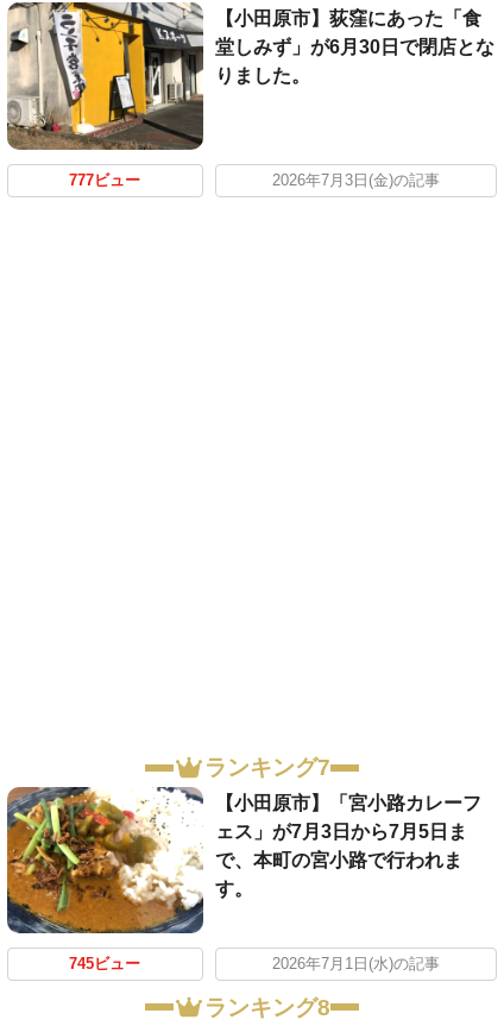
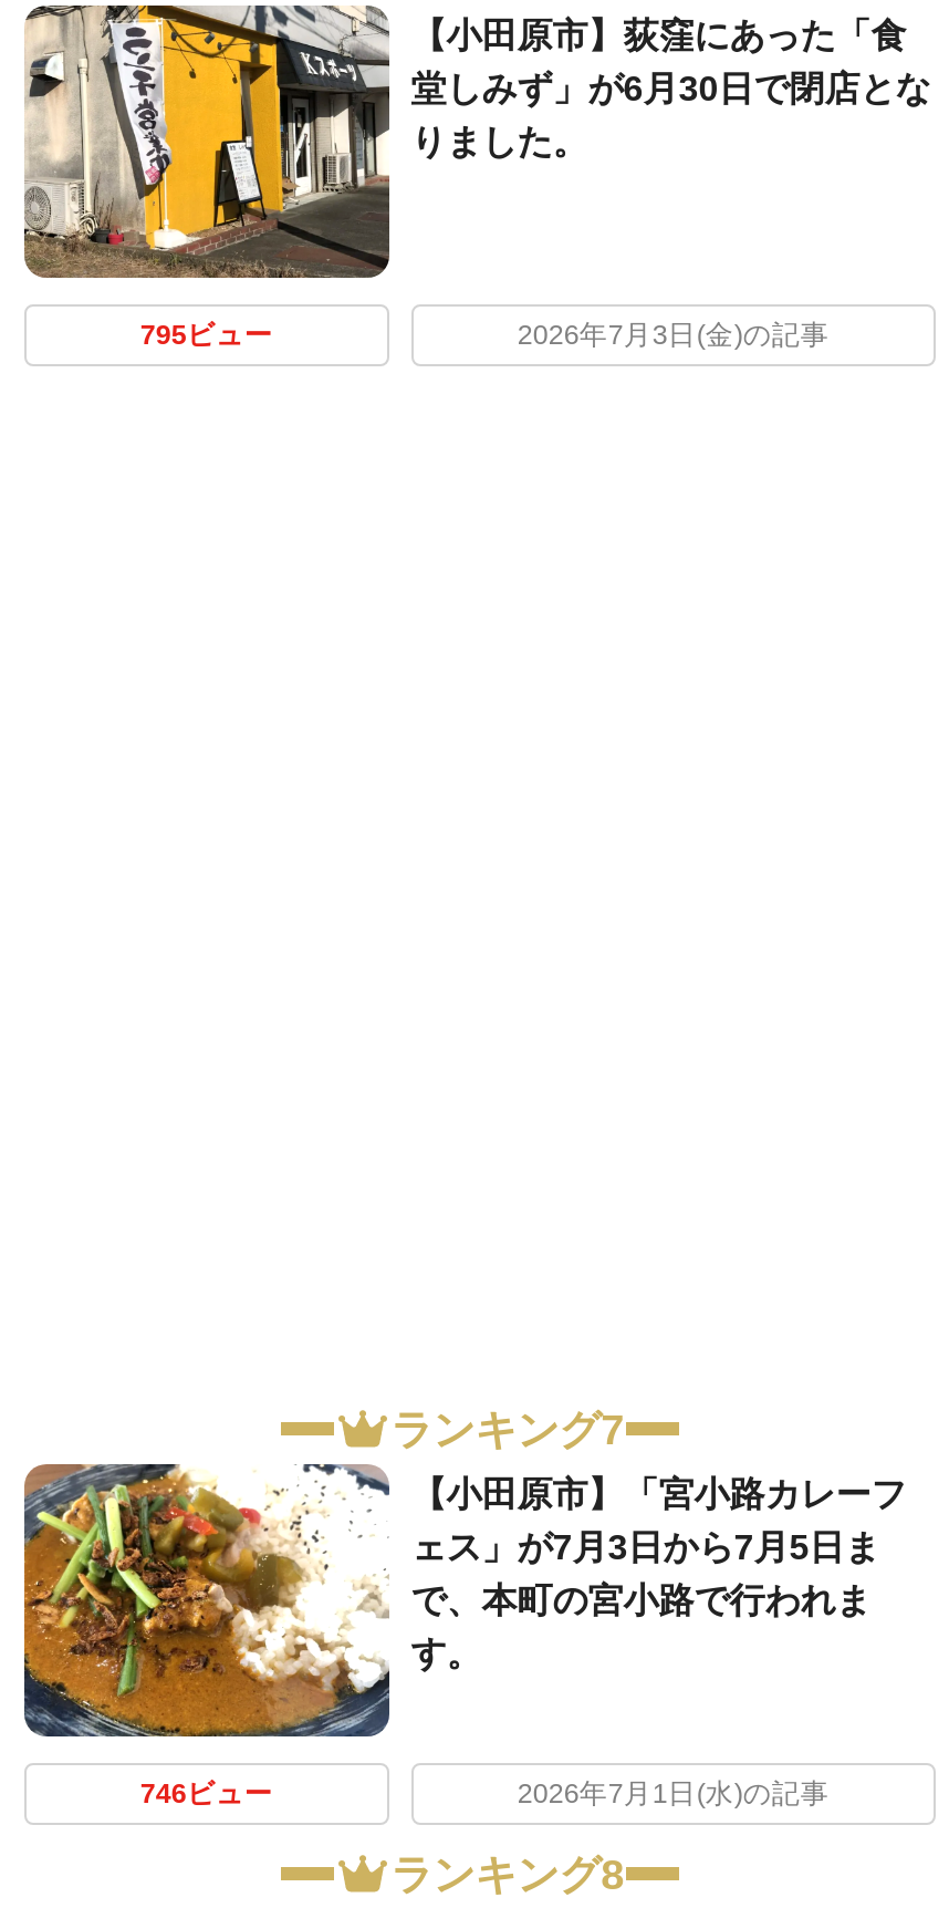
- 777ビュー
+ 795ビュー

- 745ビュー
+ 746ビュー
